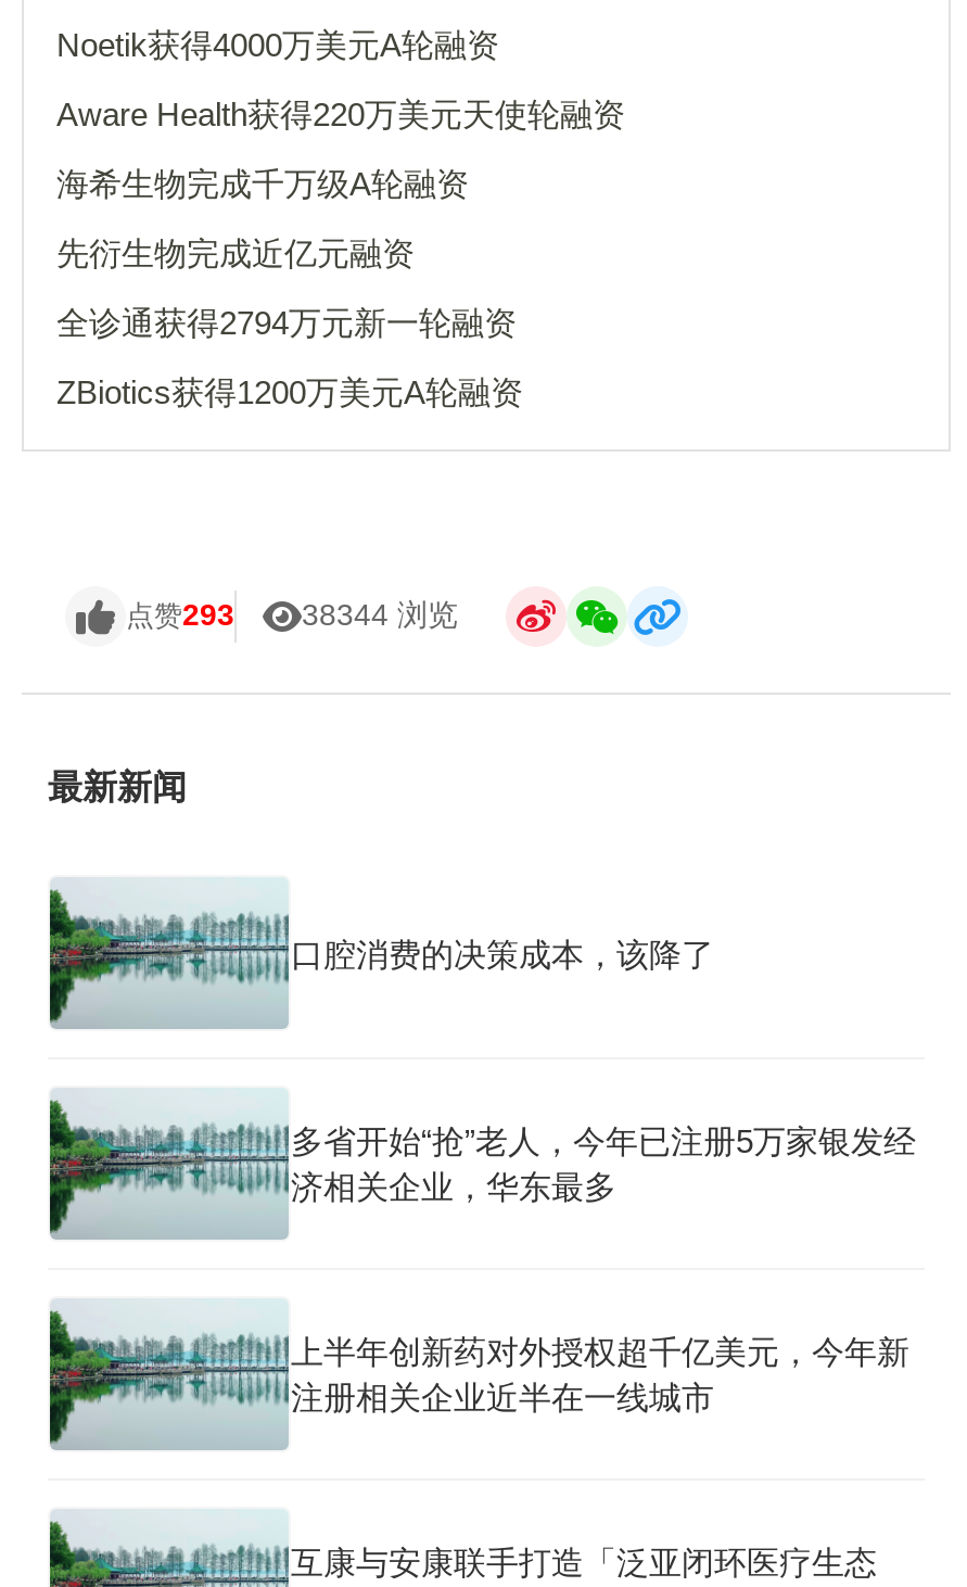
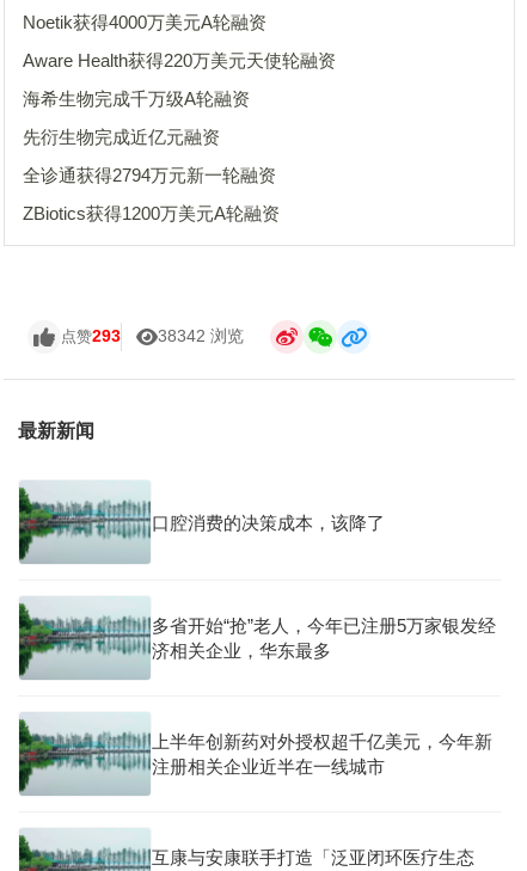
- 点赞293 38344 浏览
+ 点赞293 38342 浏览
